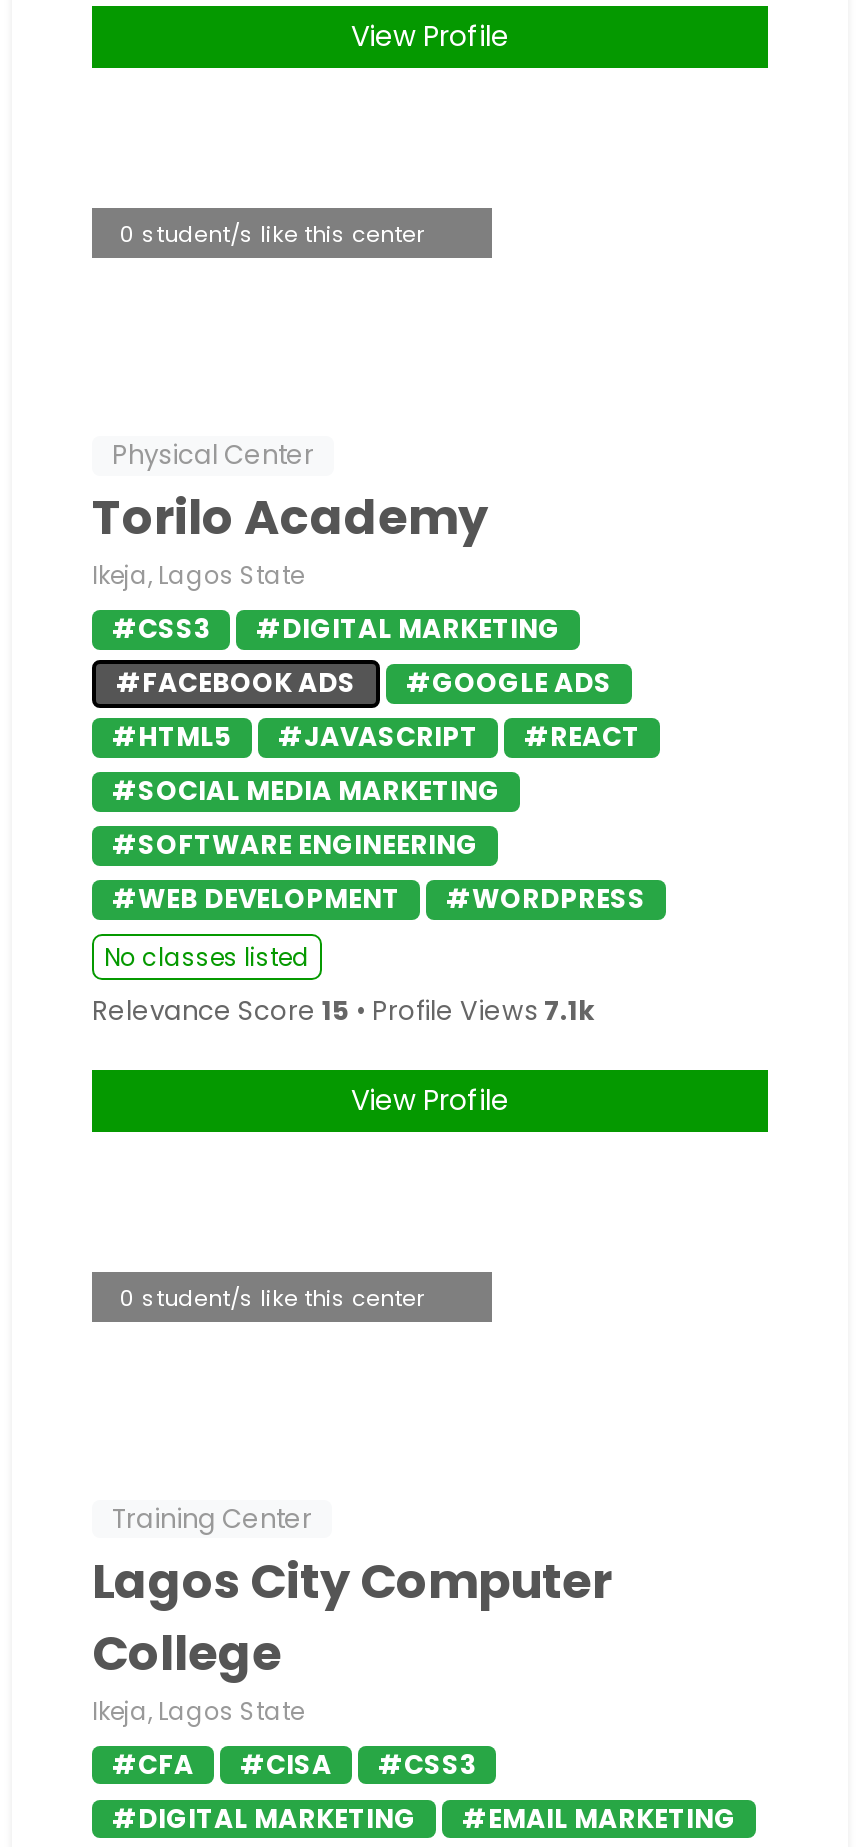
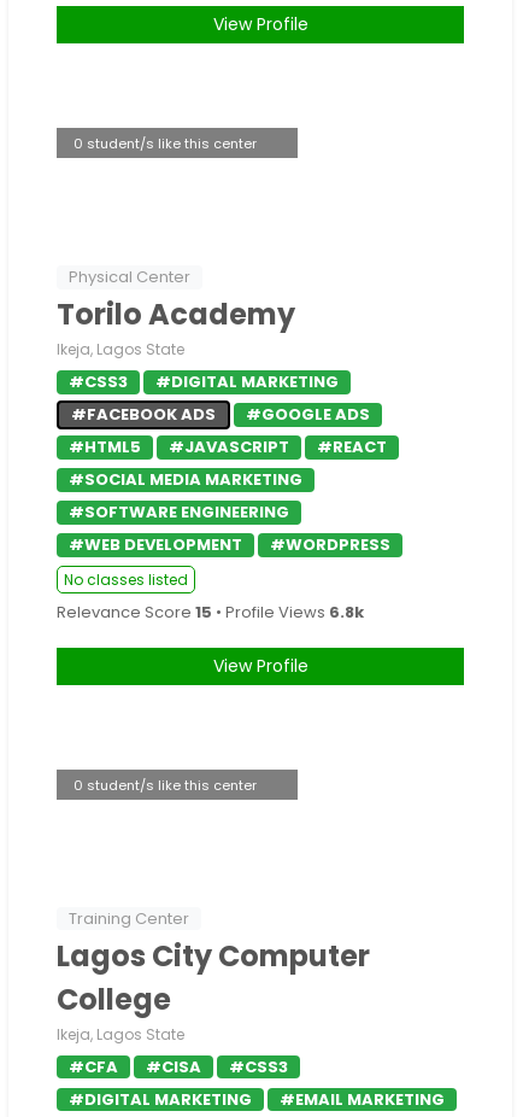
- Relevance Score 15 • Profile Views 7.1k
+ Relevance Score 15 • Profile Views 6.8k
